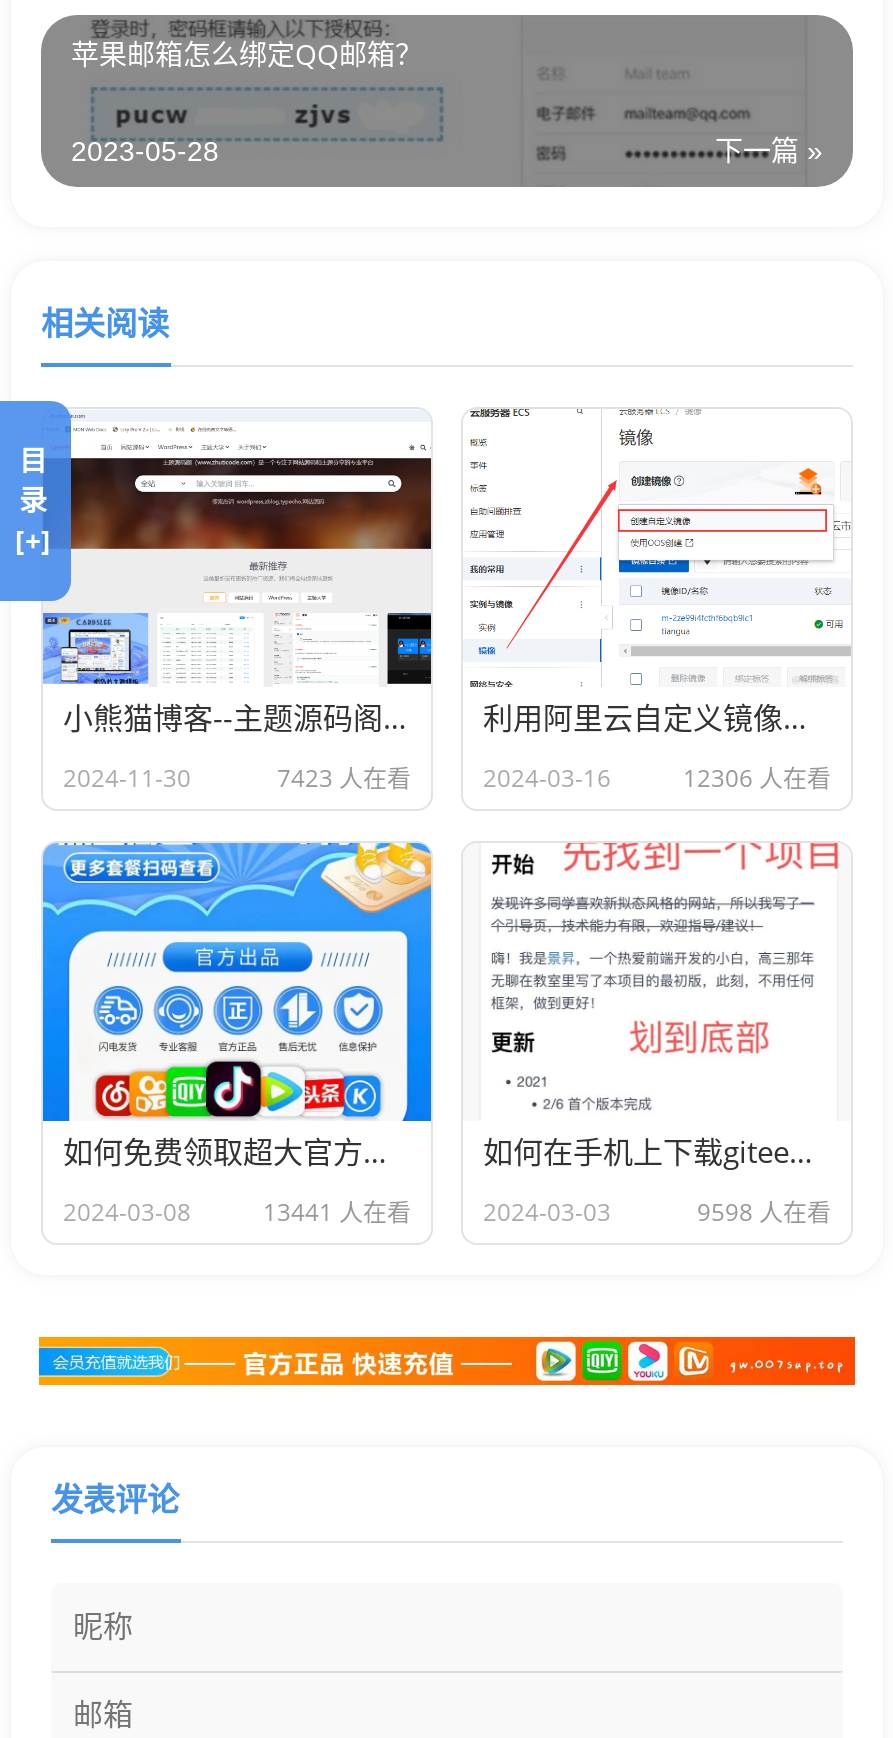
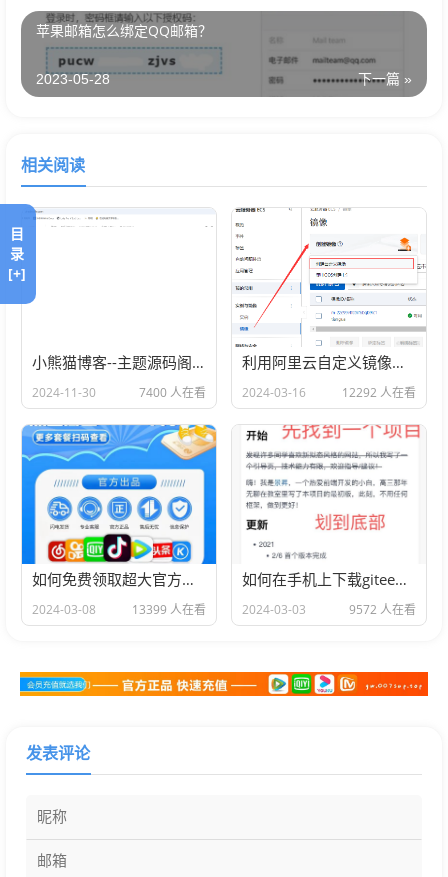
- [image]

- 7423 人在看
+ 7400 人在看

- 12306 人在看
+ 12292 人在看

- 13441 人在看
+ 13399 人在看

- 9598 人在看
+ 9572 人在看
